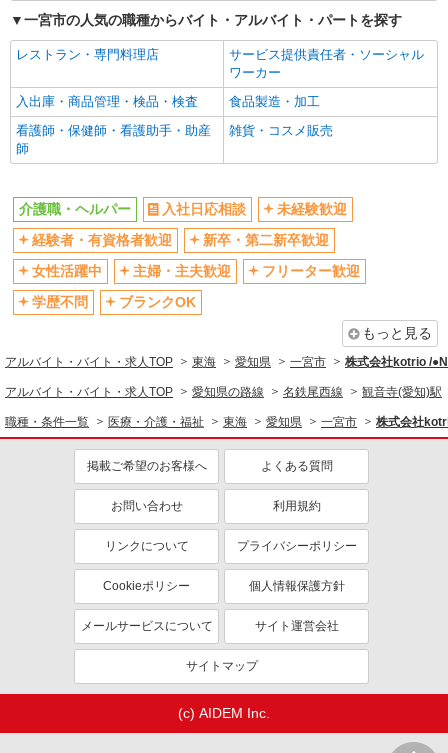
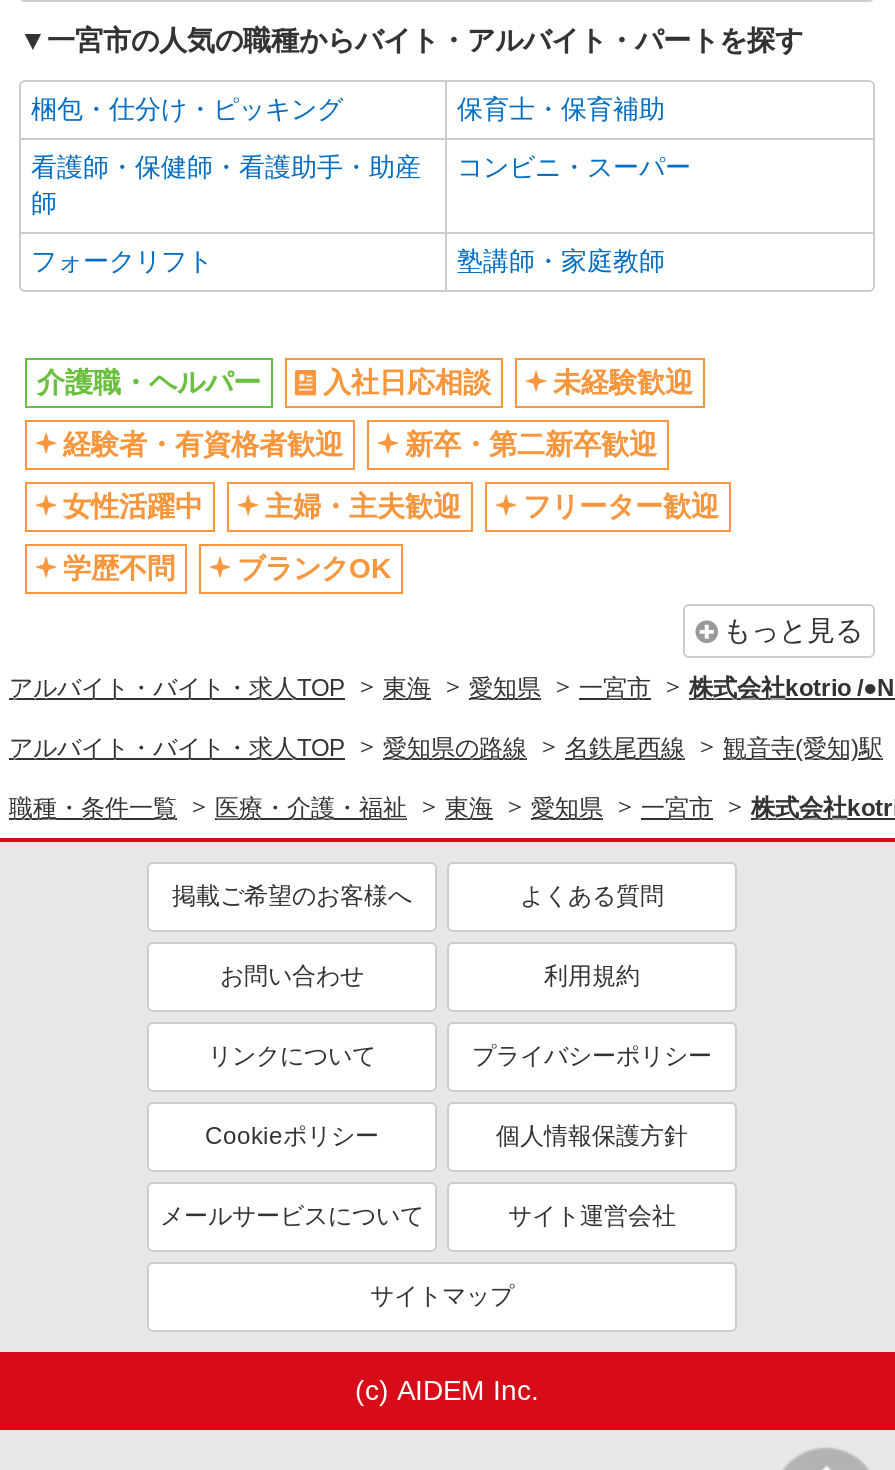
- レストラン・専門料理店
- サービス提供責任者・ソーシャル
- ワーカー
- 入出庫・商品管理・検品・検査
- 食品製造・加工
+ 梱包・仕分け・ピッキング
+ 保育士・保育補助

moved up: 看護師・保健師・看護助手・助産 | 師

- 雑貨・コスメ販売
+ コンビニ・スーパー
+ フォークリフト
+ 塾講師・家庭教師
